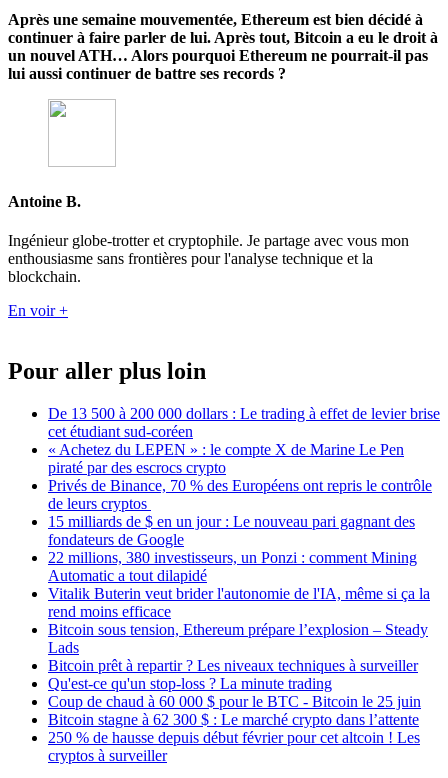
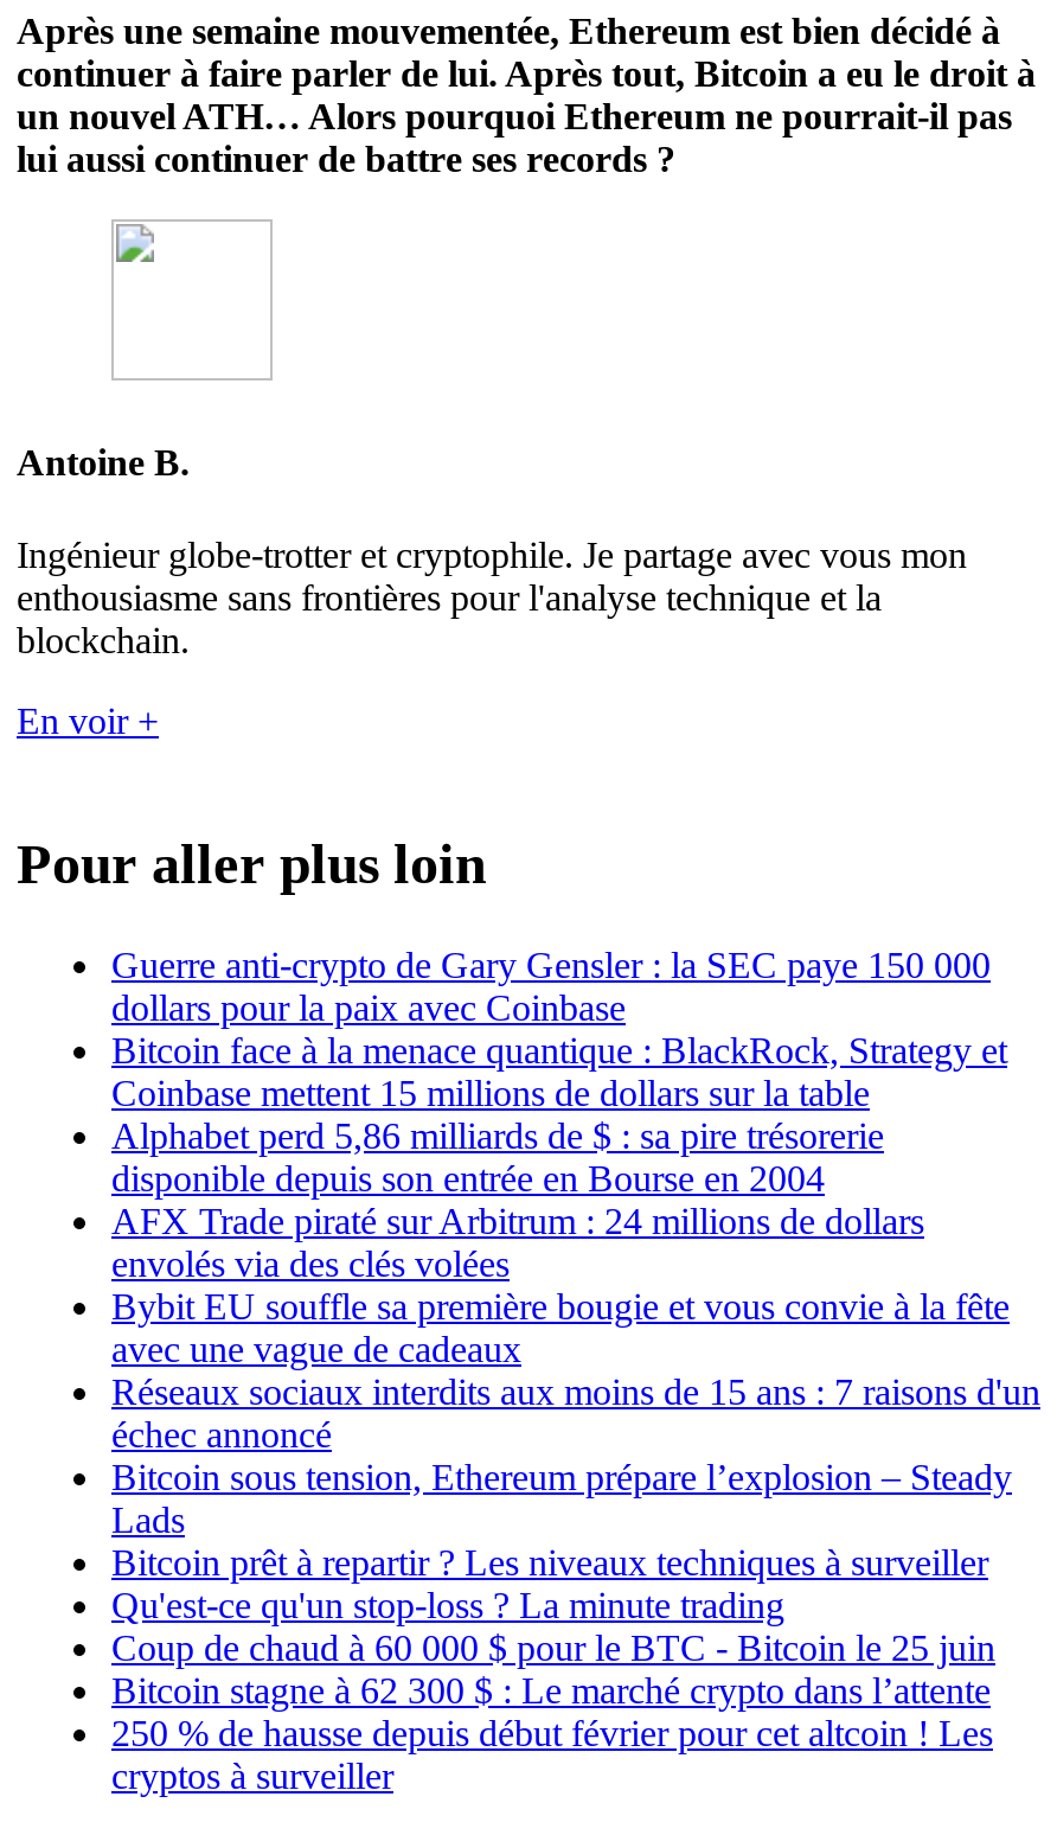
- De 13 500 à 200 000 dollars : Le trading à effet de levier brise
- cet étudiant sud-coréen
- « Achetez du LEPEN » : le compte X de Marine Le Pen
- piraté par des escrocs crypto
- Privés de Binance, 70 % des Européens ont repris le contrôle
- de leurs cryptos
- 15 milliards de $ en un jour : Le nouveau pari gagnant des
- fondateurs de Google
- 22 millions, 380 investisseurs, un Ponzi : comment Mining
- Automatic a tout dilapidé
- Vitalik Buterin veut brider l'autonomie de l'IA, même si ça la
- rend moins efficace
+ Guerre anti-crypto de Gary Gensler : la SEC paye 150 000
+ dollars pour la paix avec Coinbase
+ Bitcoin face à la menace quantique : BlackRock, Strategy et
+ Coinbase mettent 15 millions de dollars sur la table
+ Alphabet perd 5,86 milliards de $ : sa pire trésorerie
+ disponible depuis son entrée en Bourse en 2004
+ AFX Trade piraté sur Arbitrum : 24 millions de dollars
+ envolés via des clés volées
+ Bybit EU souffle sa première bougie et vous convie à la fête
+ avec une vague de cadeaux
+ Réseaux sociaux interdits aux moins de 15 ans : 7 raisons d'un
+ échec annoncé
